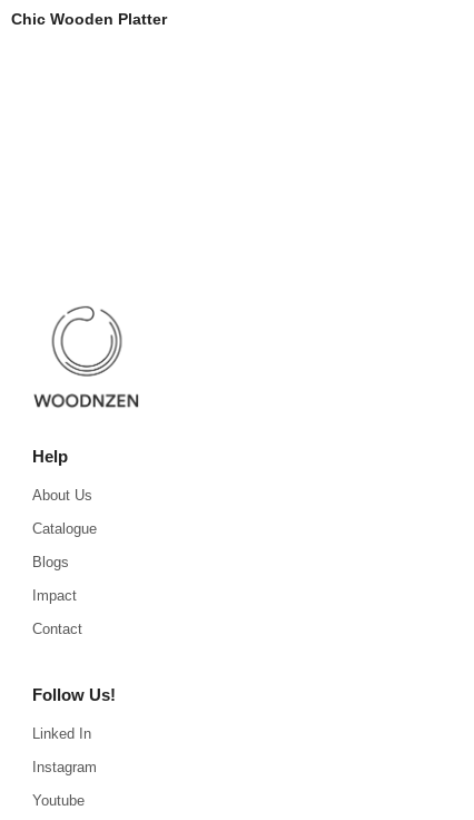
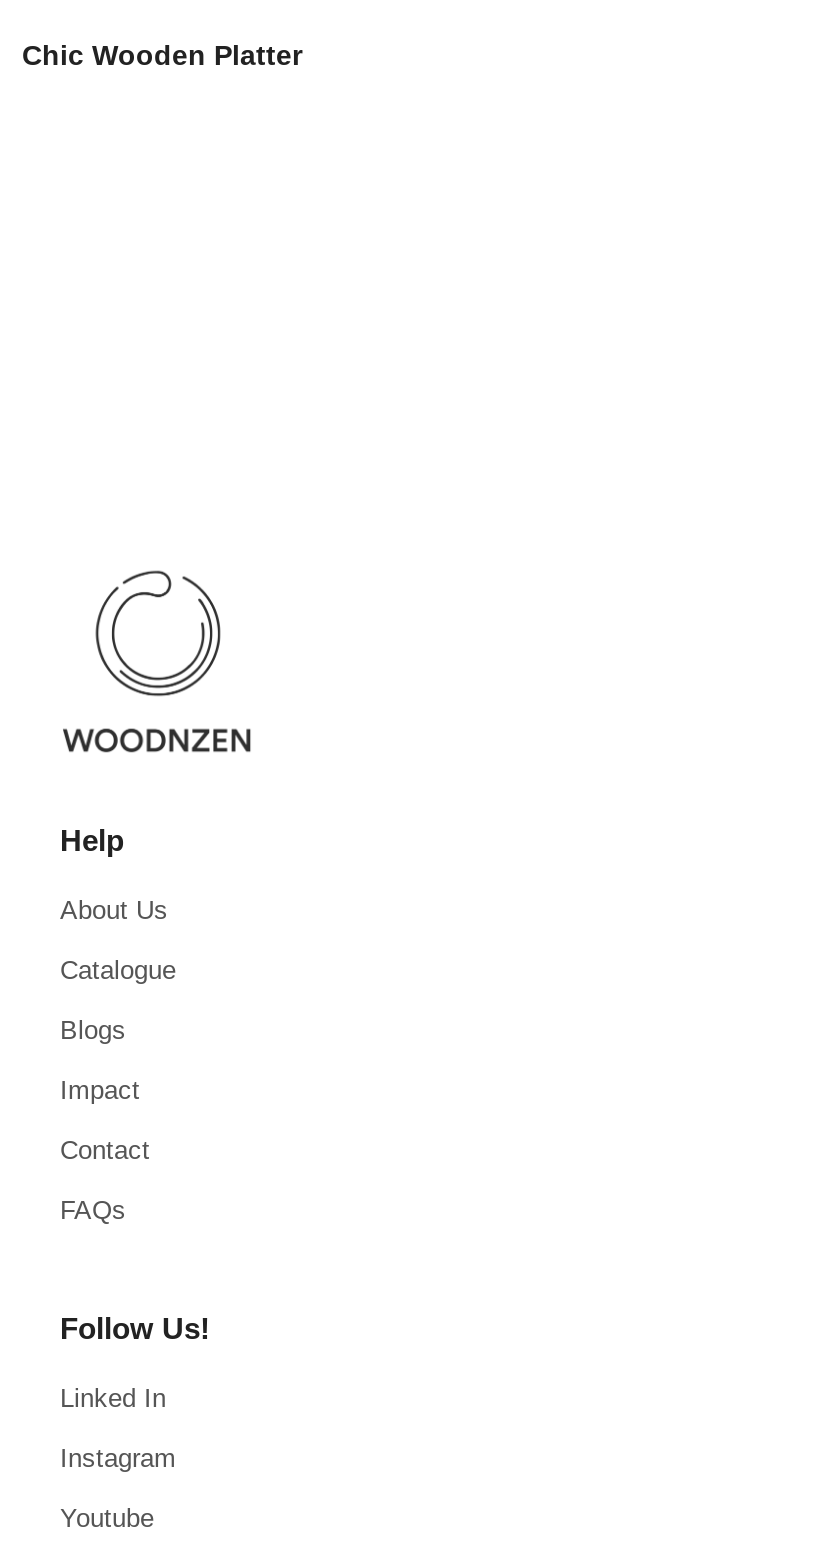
+ FAQs
